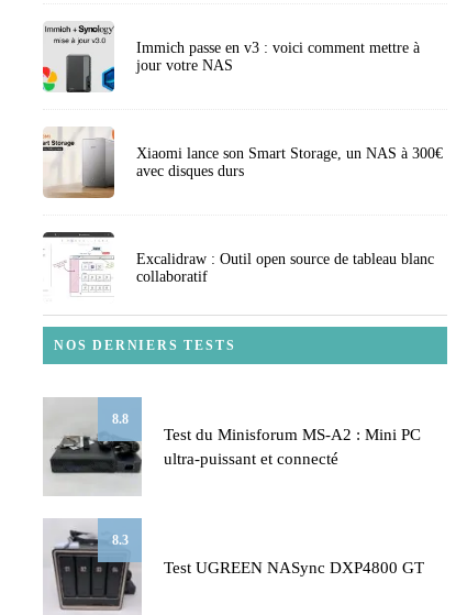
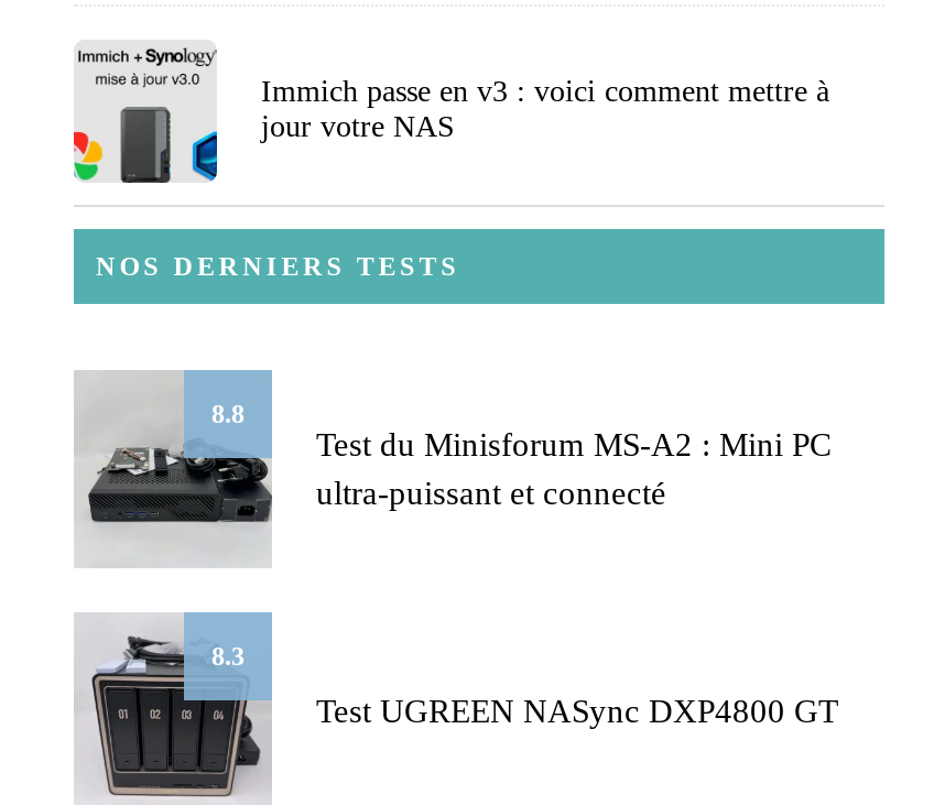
- [image]
- Xiaomi lance son Smart Storage, un NAS à 300€
- avec disques durs

- [image]
- Excalidraw : Outil open source de tableau blanc
- collaboratif
